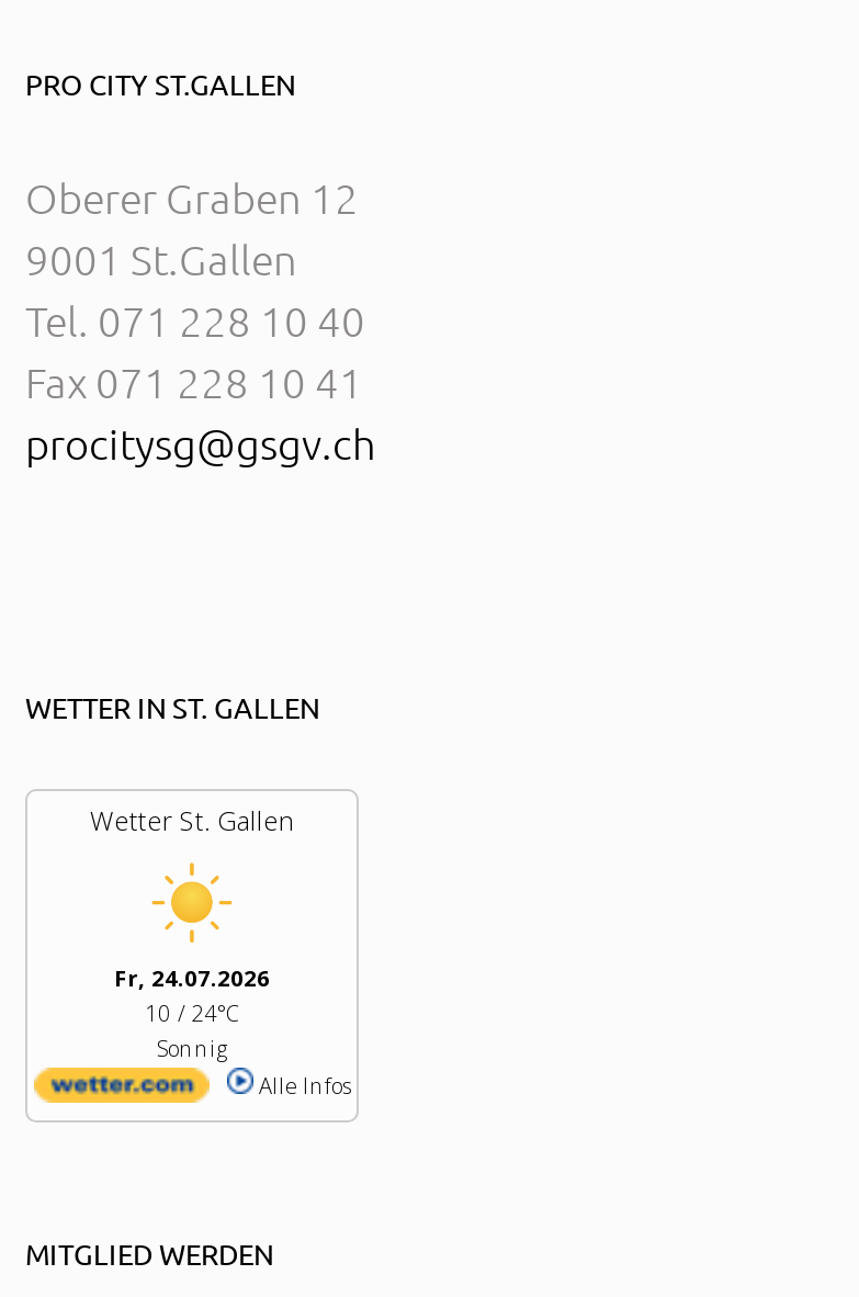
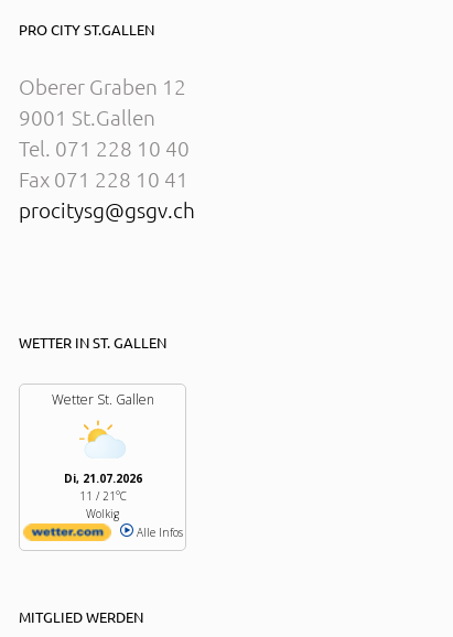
- [image]
- Fr, 24.07.2026
- 10 / 24°C
- Sonnig
+ [image]
+ Di, 21.07.2026
+ 11 / 21°C
+ Wolkig
